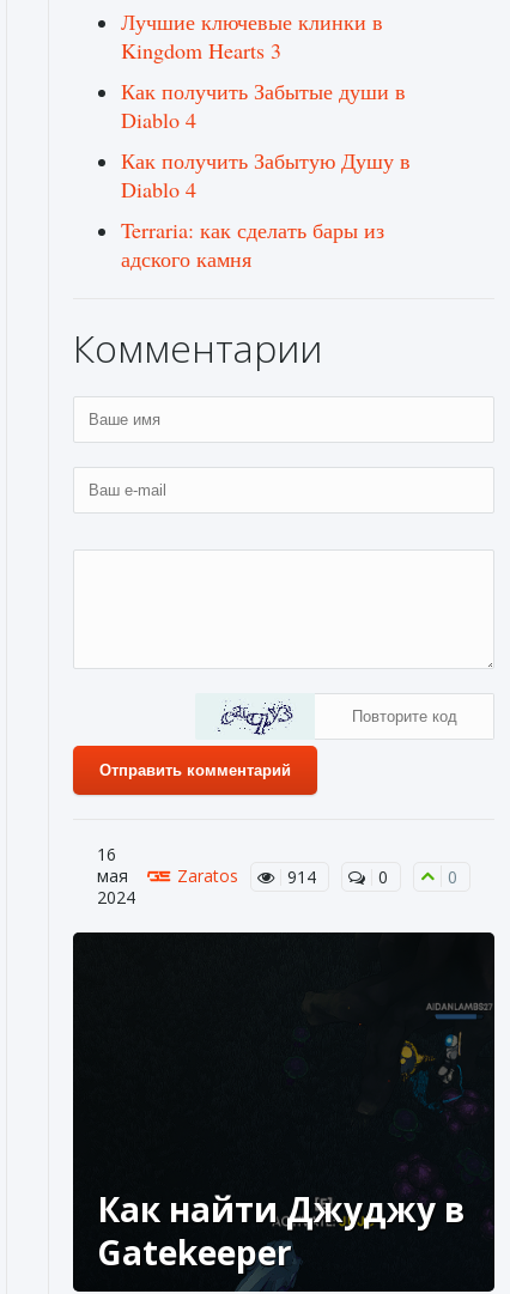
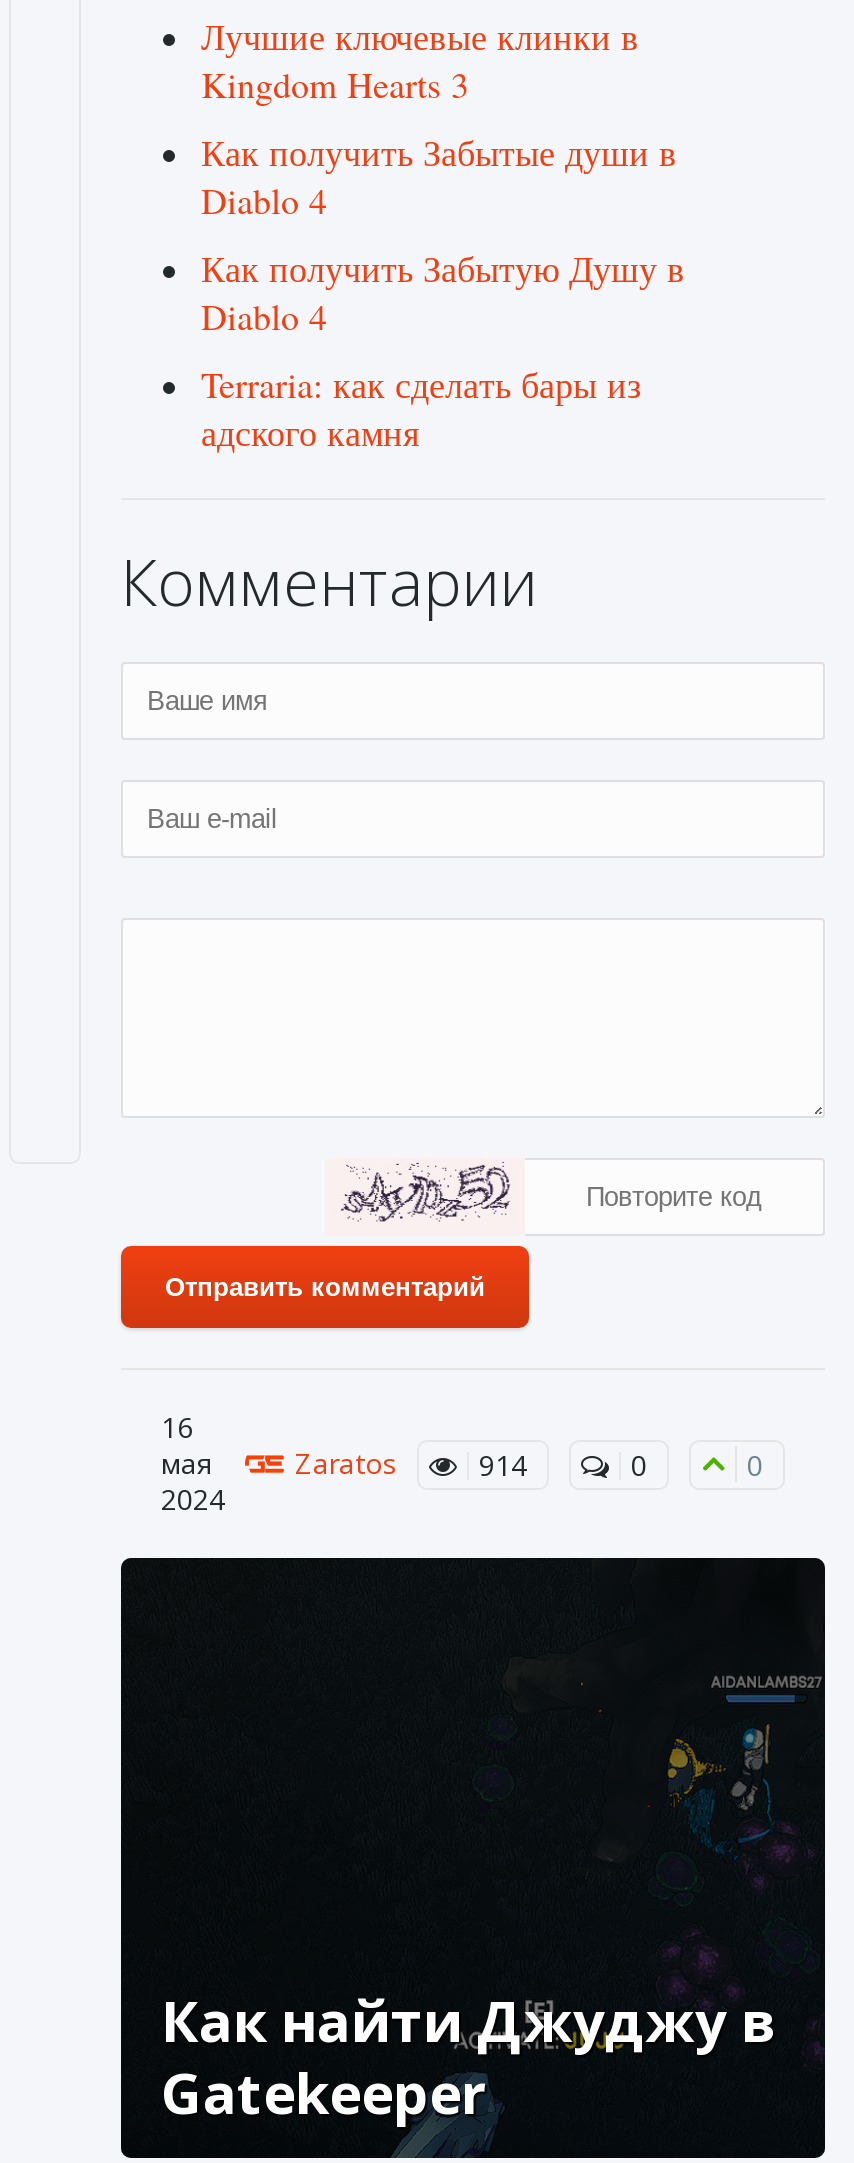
- [image]
+ [image]
